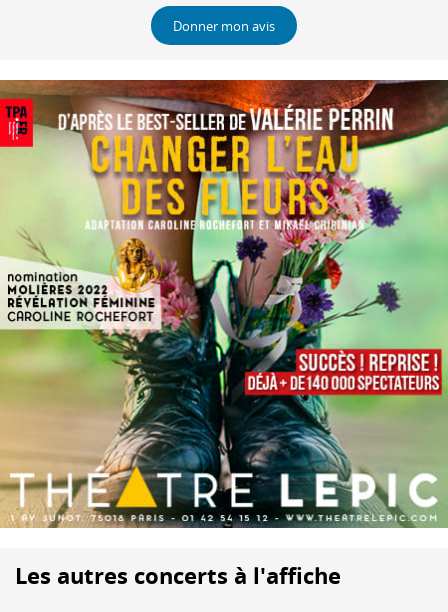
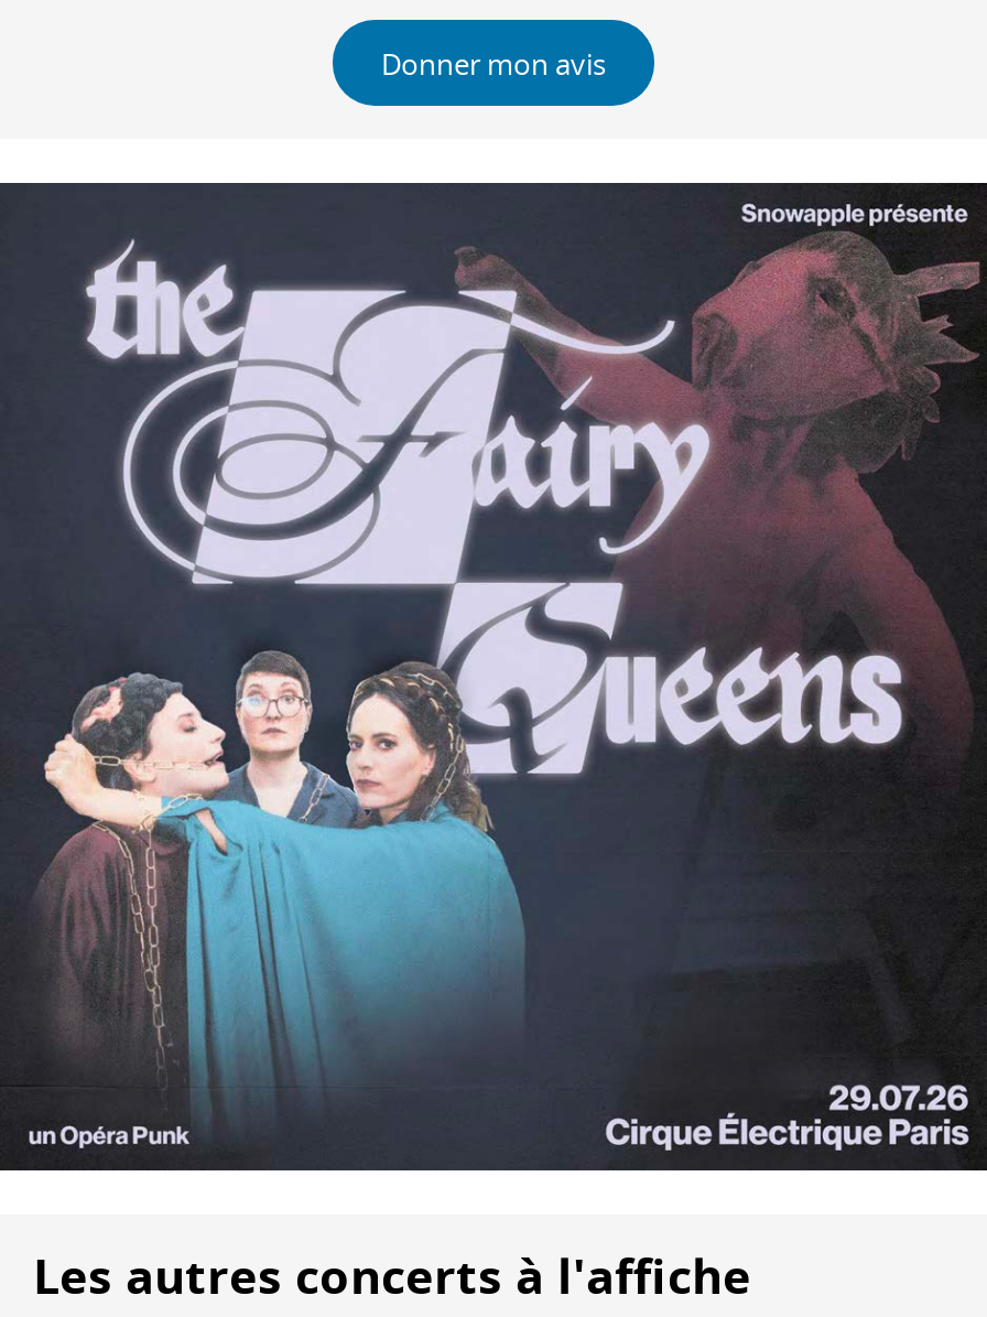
- [image]
+ [image]
